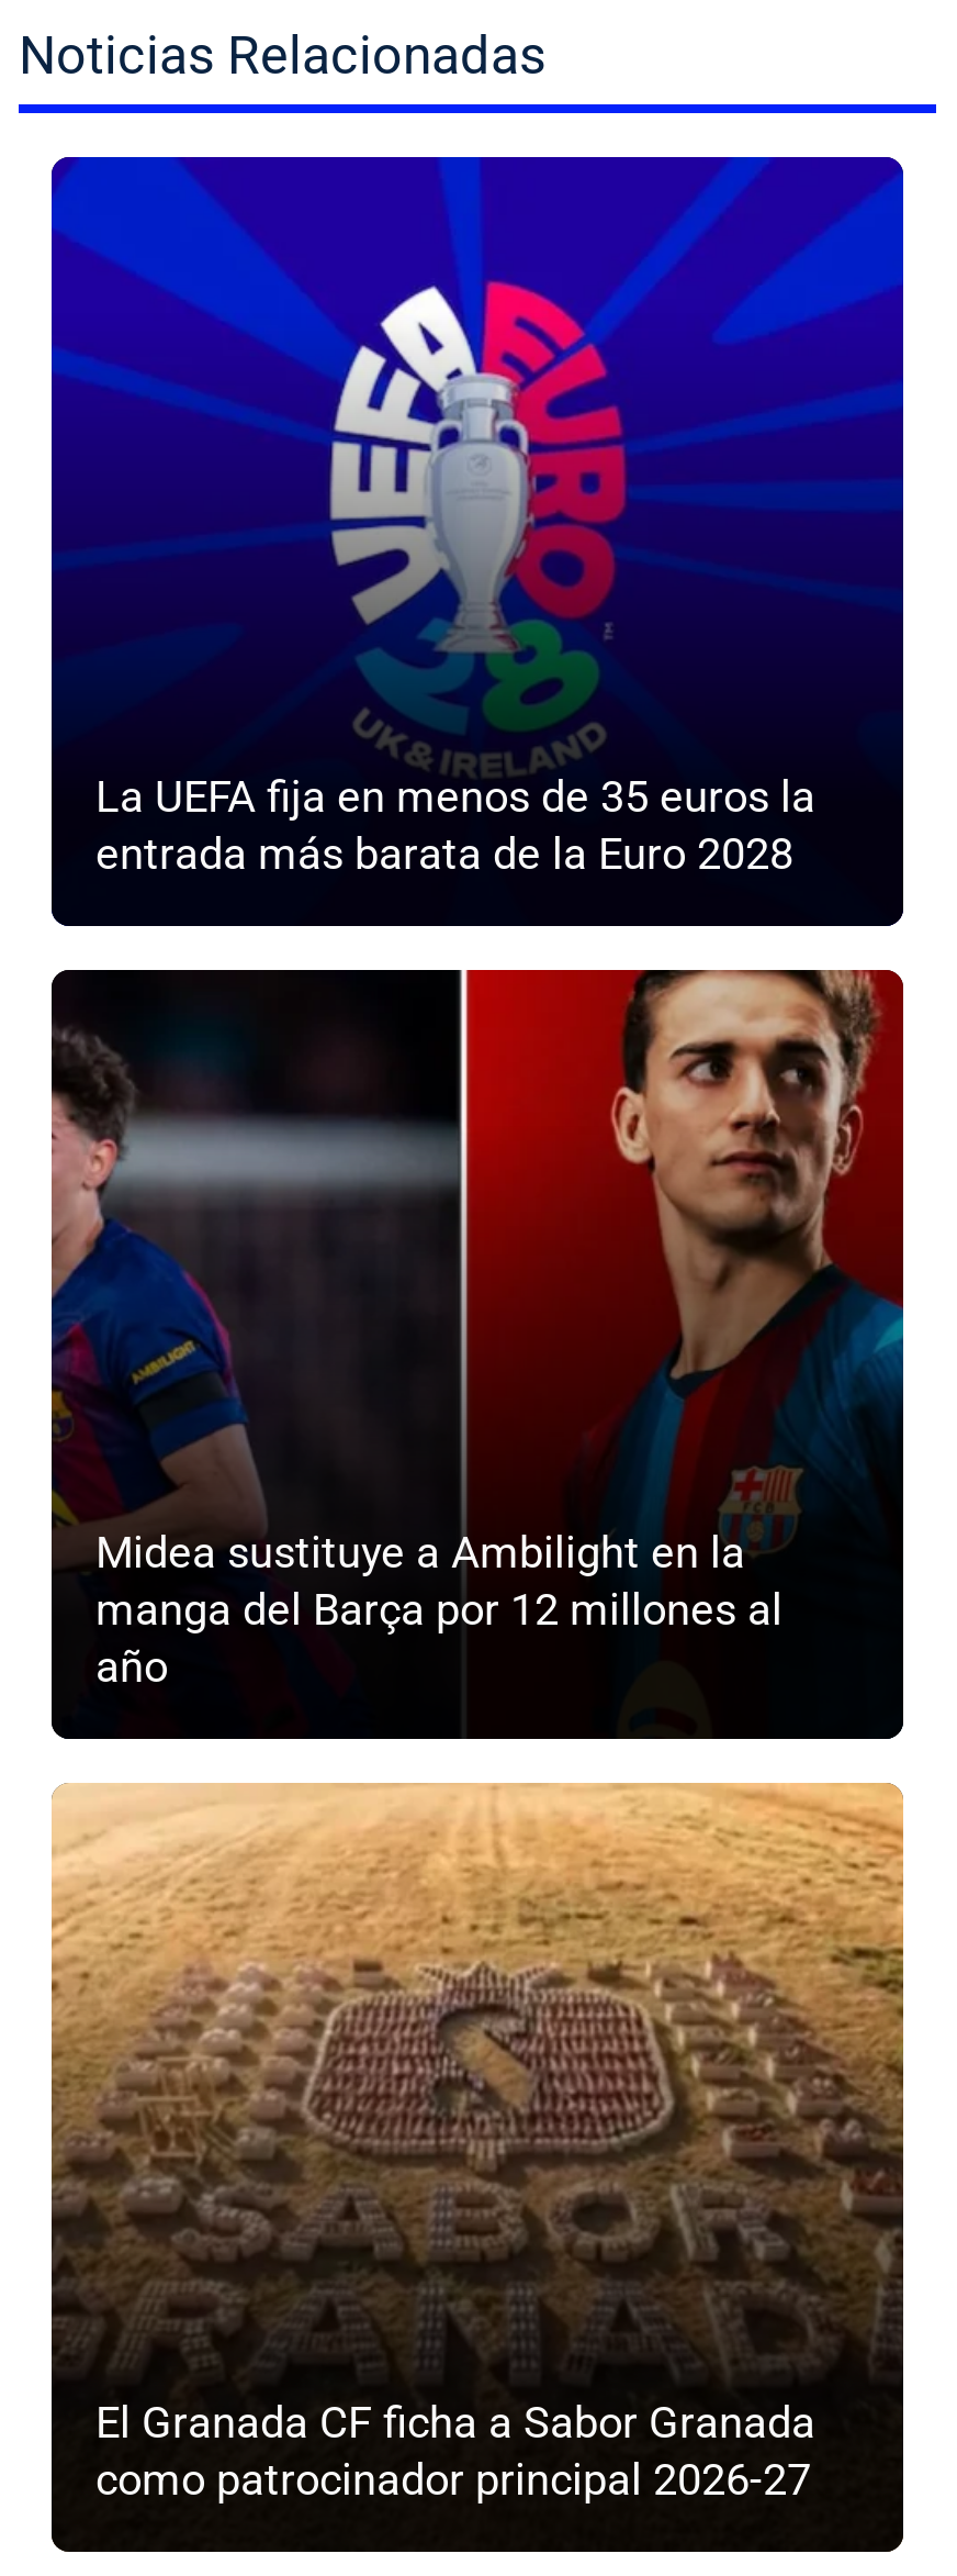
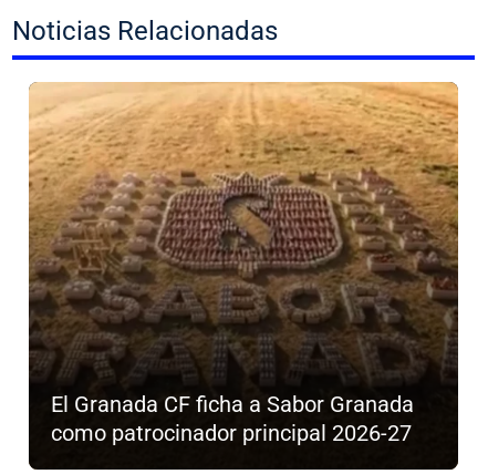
- [image]
- La UEFA fija en menos de 35 euros la
- entrada más barata de la Euro 2028

- [image]
- Midea sustituye a Ambilight en la
- manga del Barça por 12 millones al
- año
